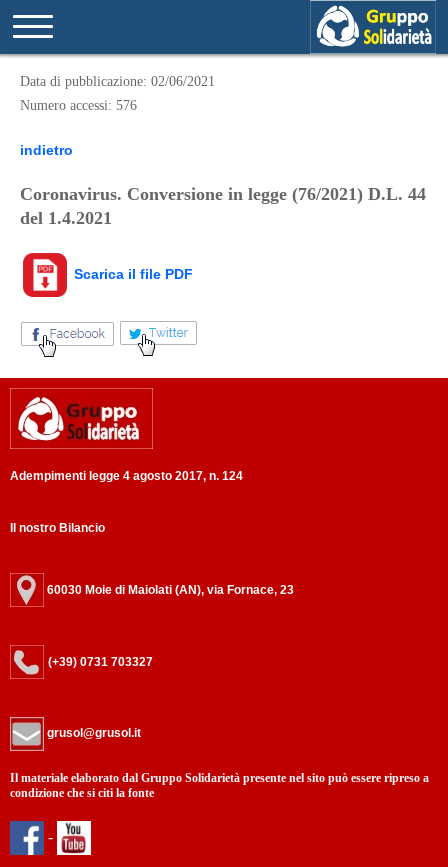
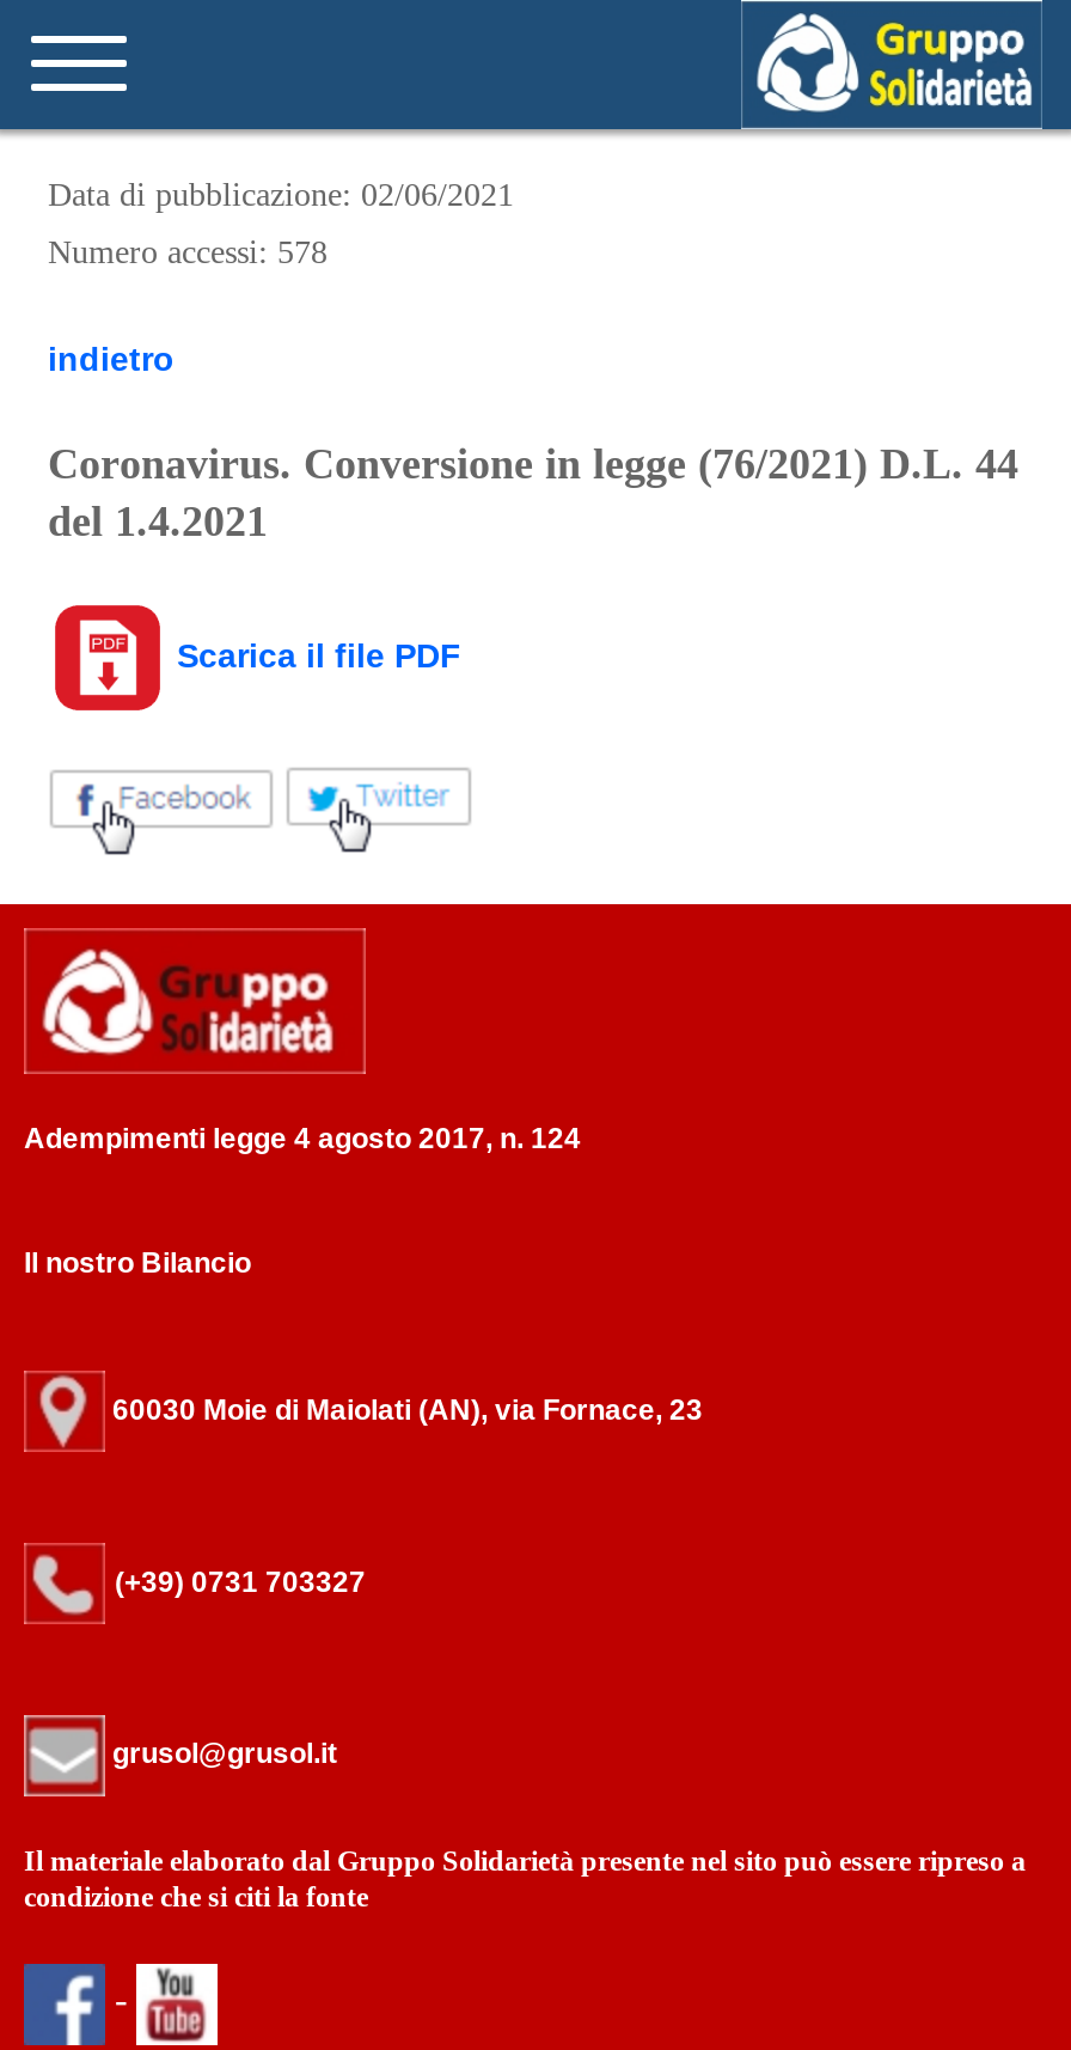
- Numero accessi: 576
+ Numero accessi: 578
